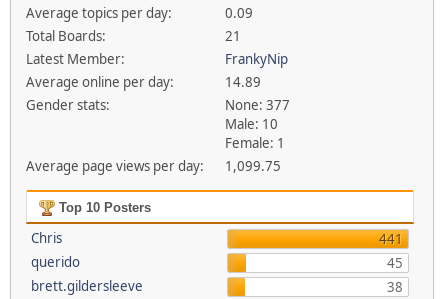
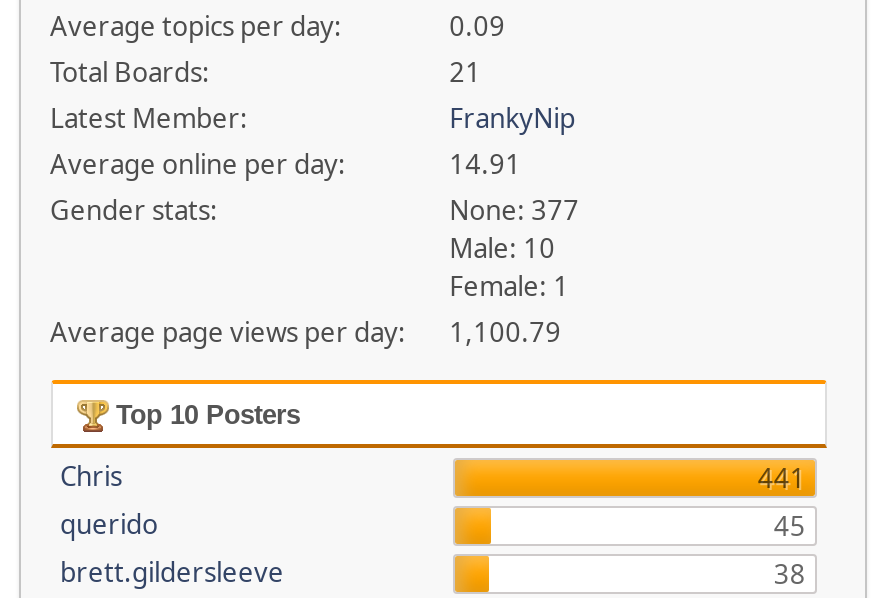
- 14.89
+ 14.91

- Average page views per day: 1,099.75
+ Average page views per day: 1,100.79
